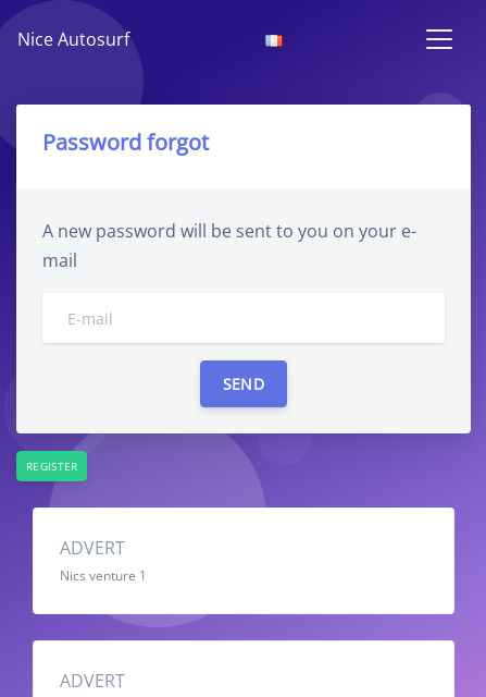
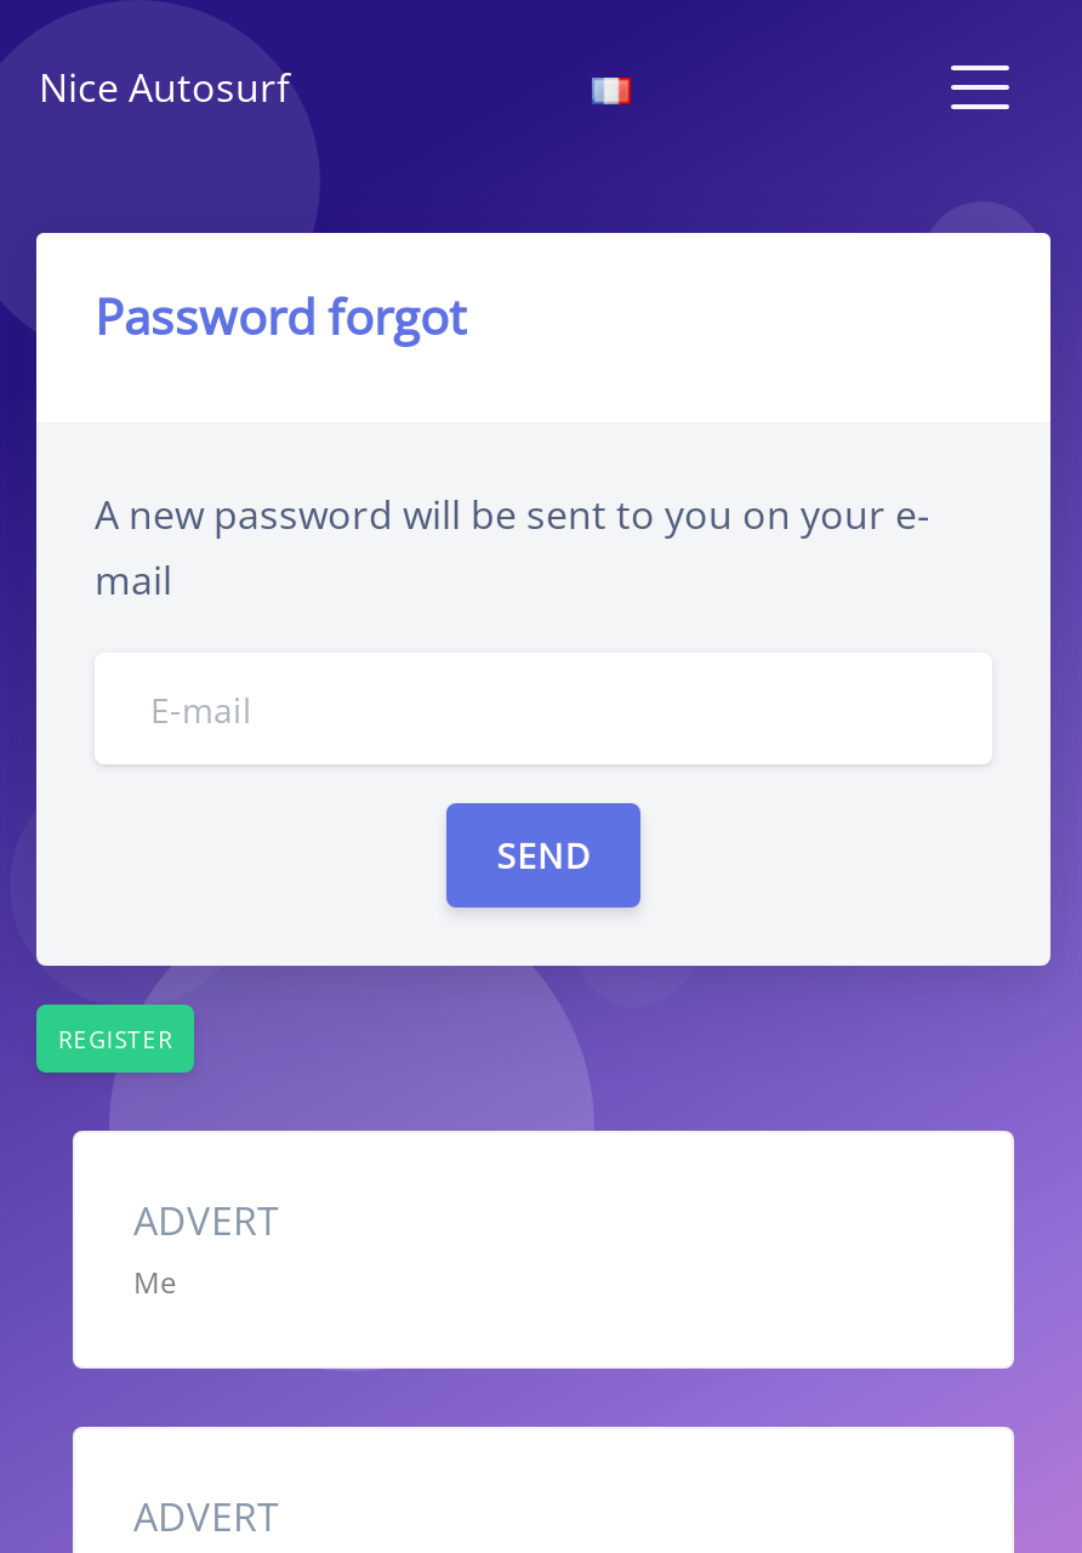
- Nics venture 1
+ Me
